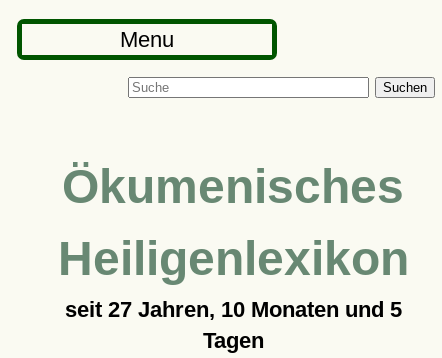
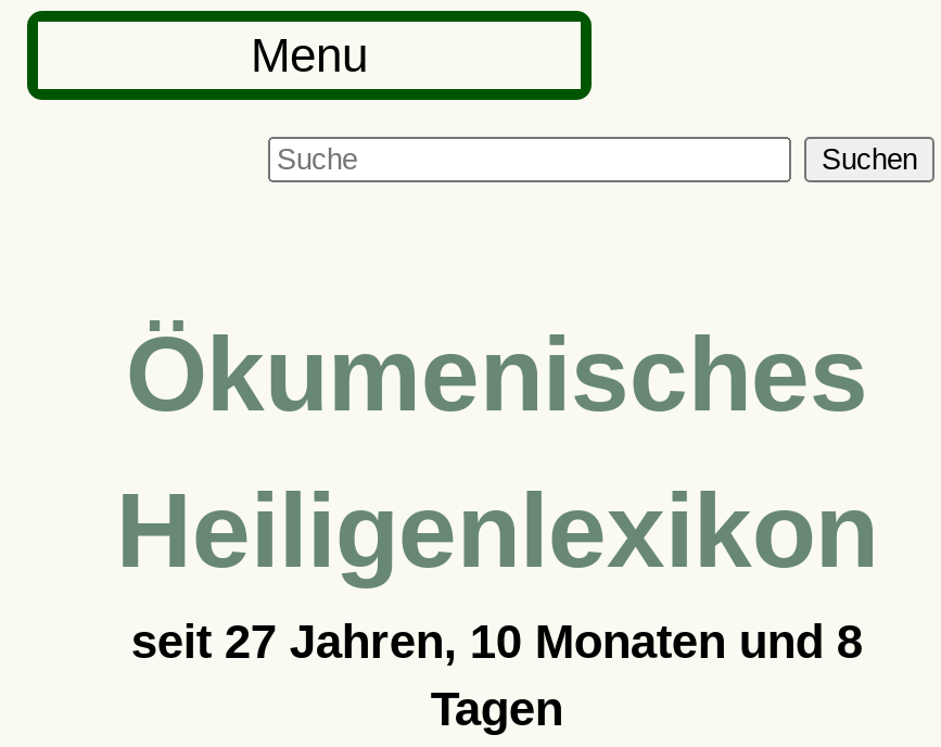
- seit 27 Jahren, 10 Monaten und 5
+ seit 27 Jahren, 10 Monaten und 8
